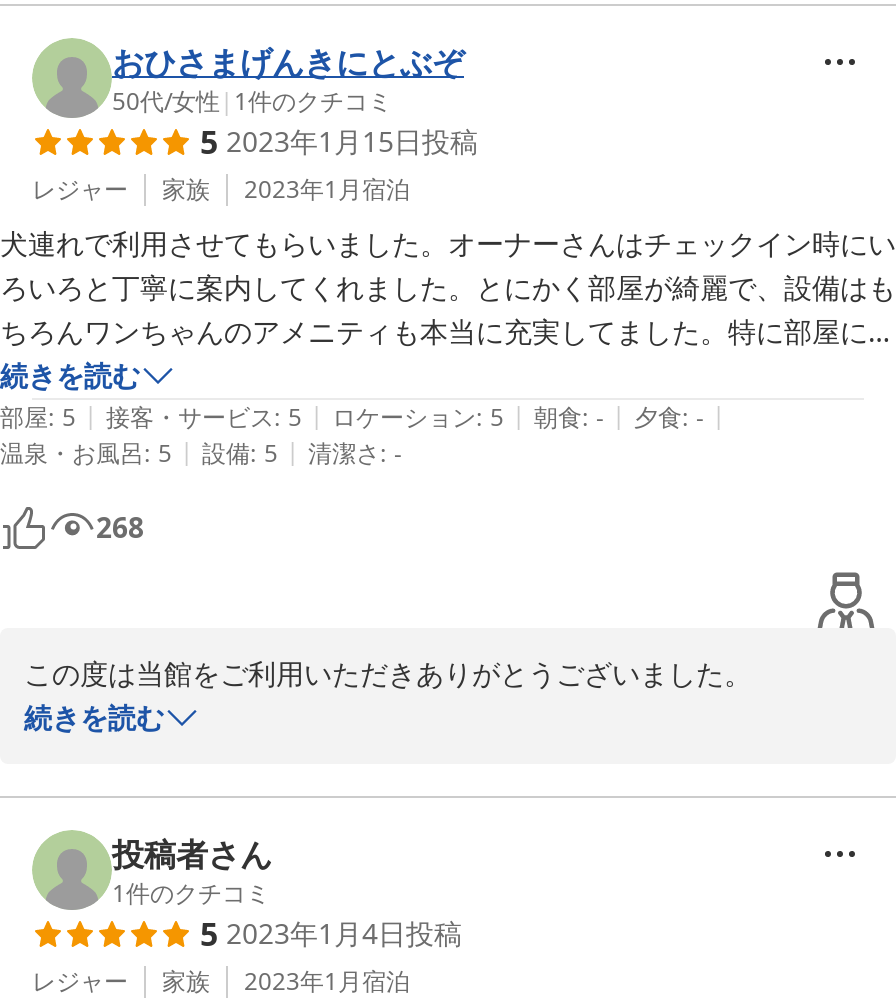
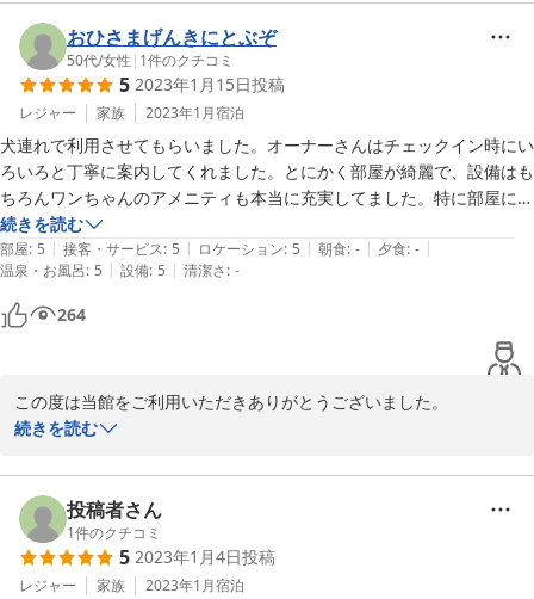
- 268
+ 264
